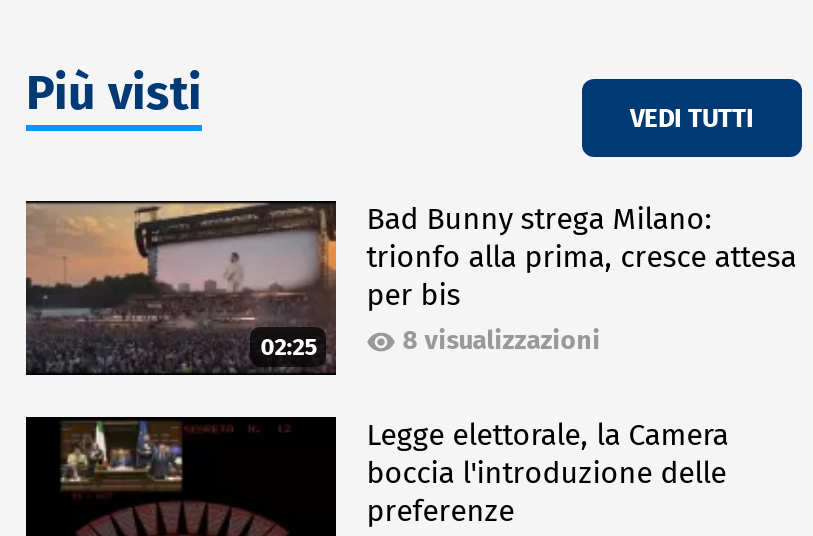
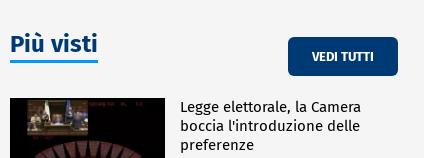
- [image]
- 02:25

- Bad Bunny strega Milano:
- trionfo alla prima, cresce attesa
- per bis
- 8 visualizzazioni
